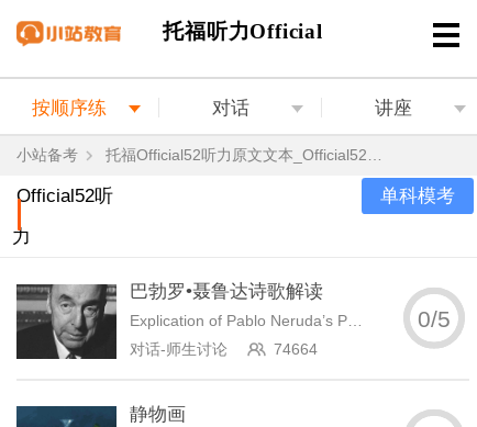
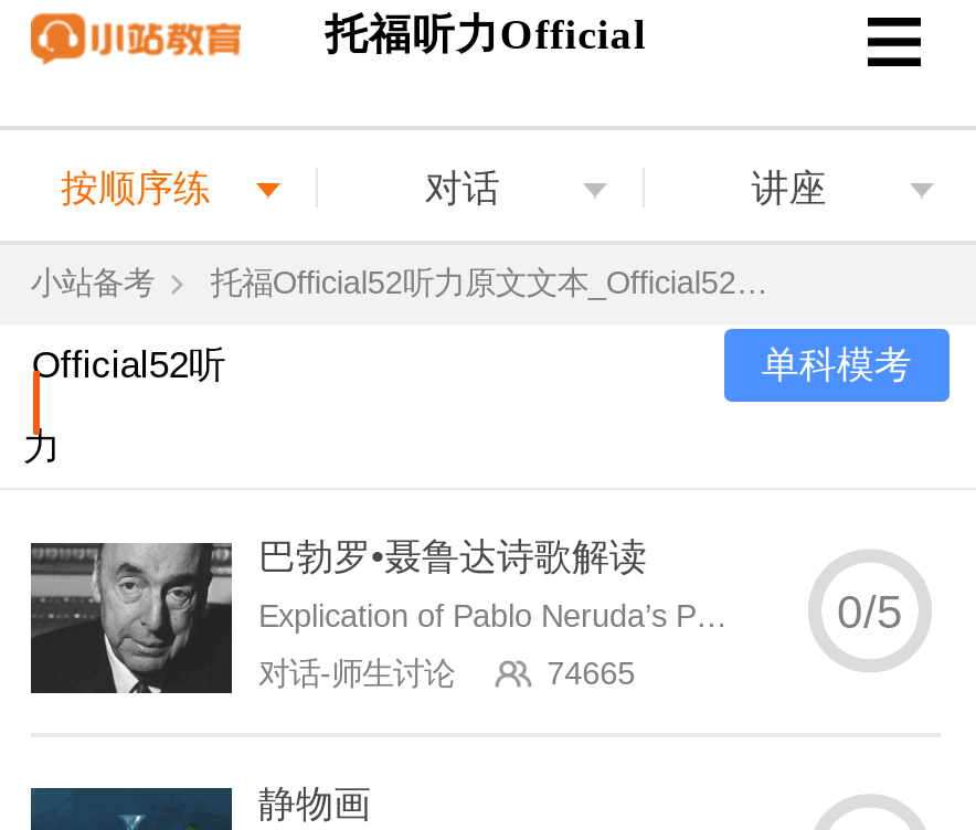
- 74664
+ 74665
